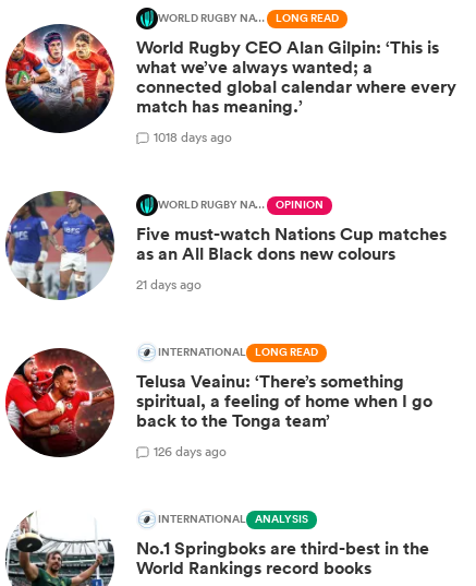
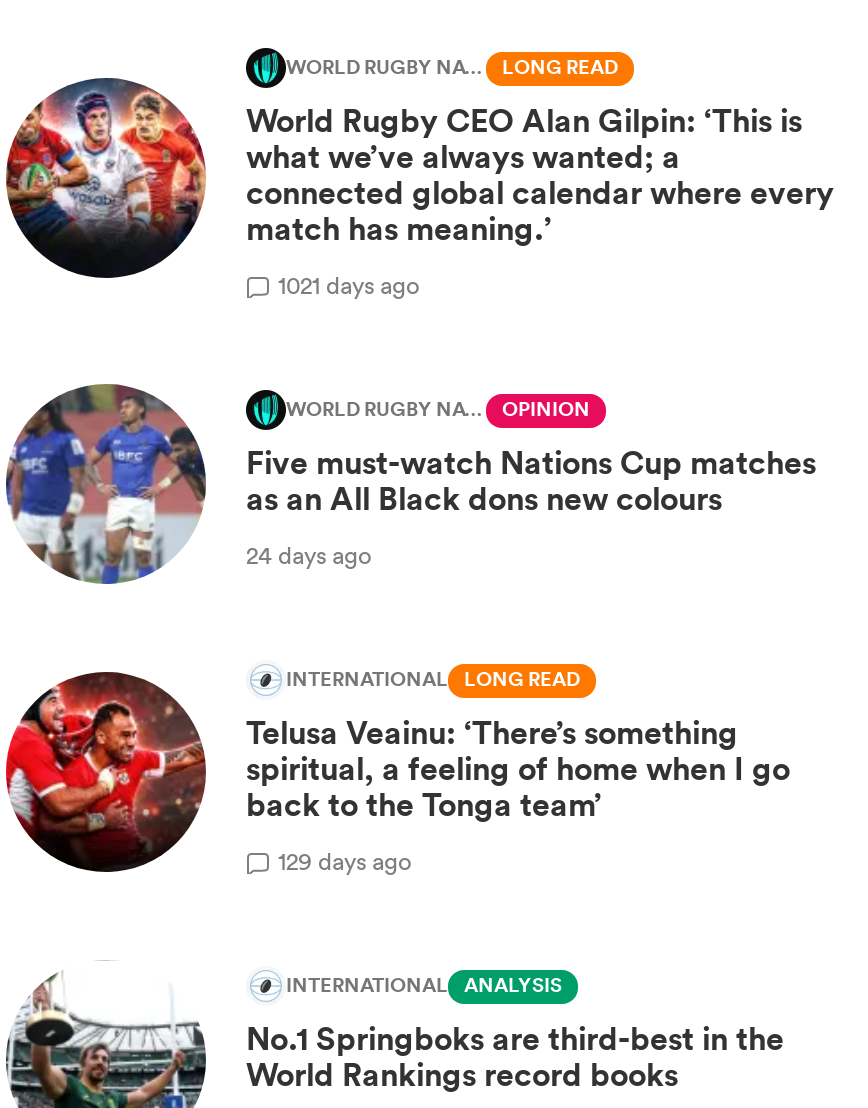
- 1018 days ago
+ 1021 days ago

- 21 days ago
+ 24 days ago

- 126 days ago
+ 129 days ago
